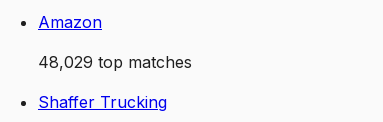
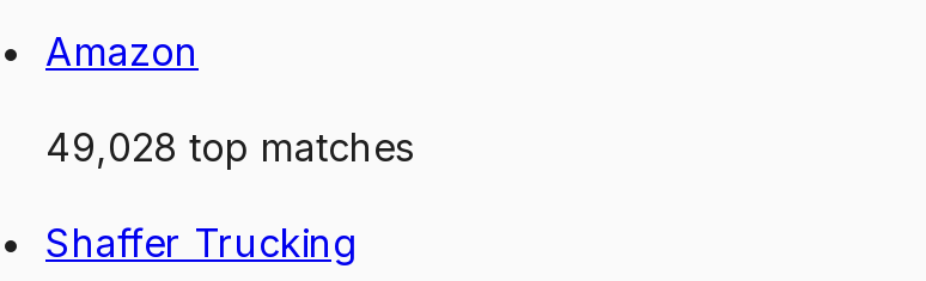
- 48,029 top matches
+ 49,028 top matches
